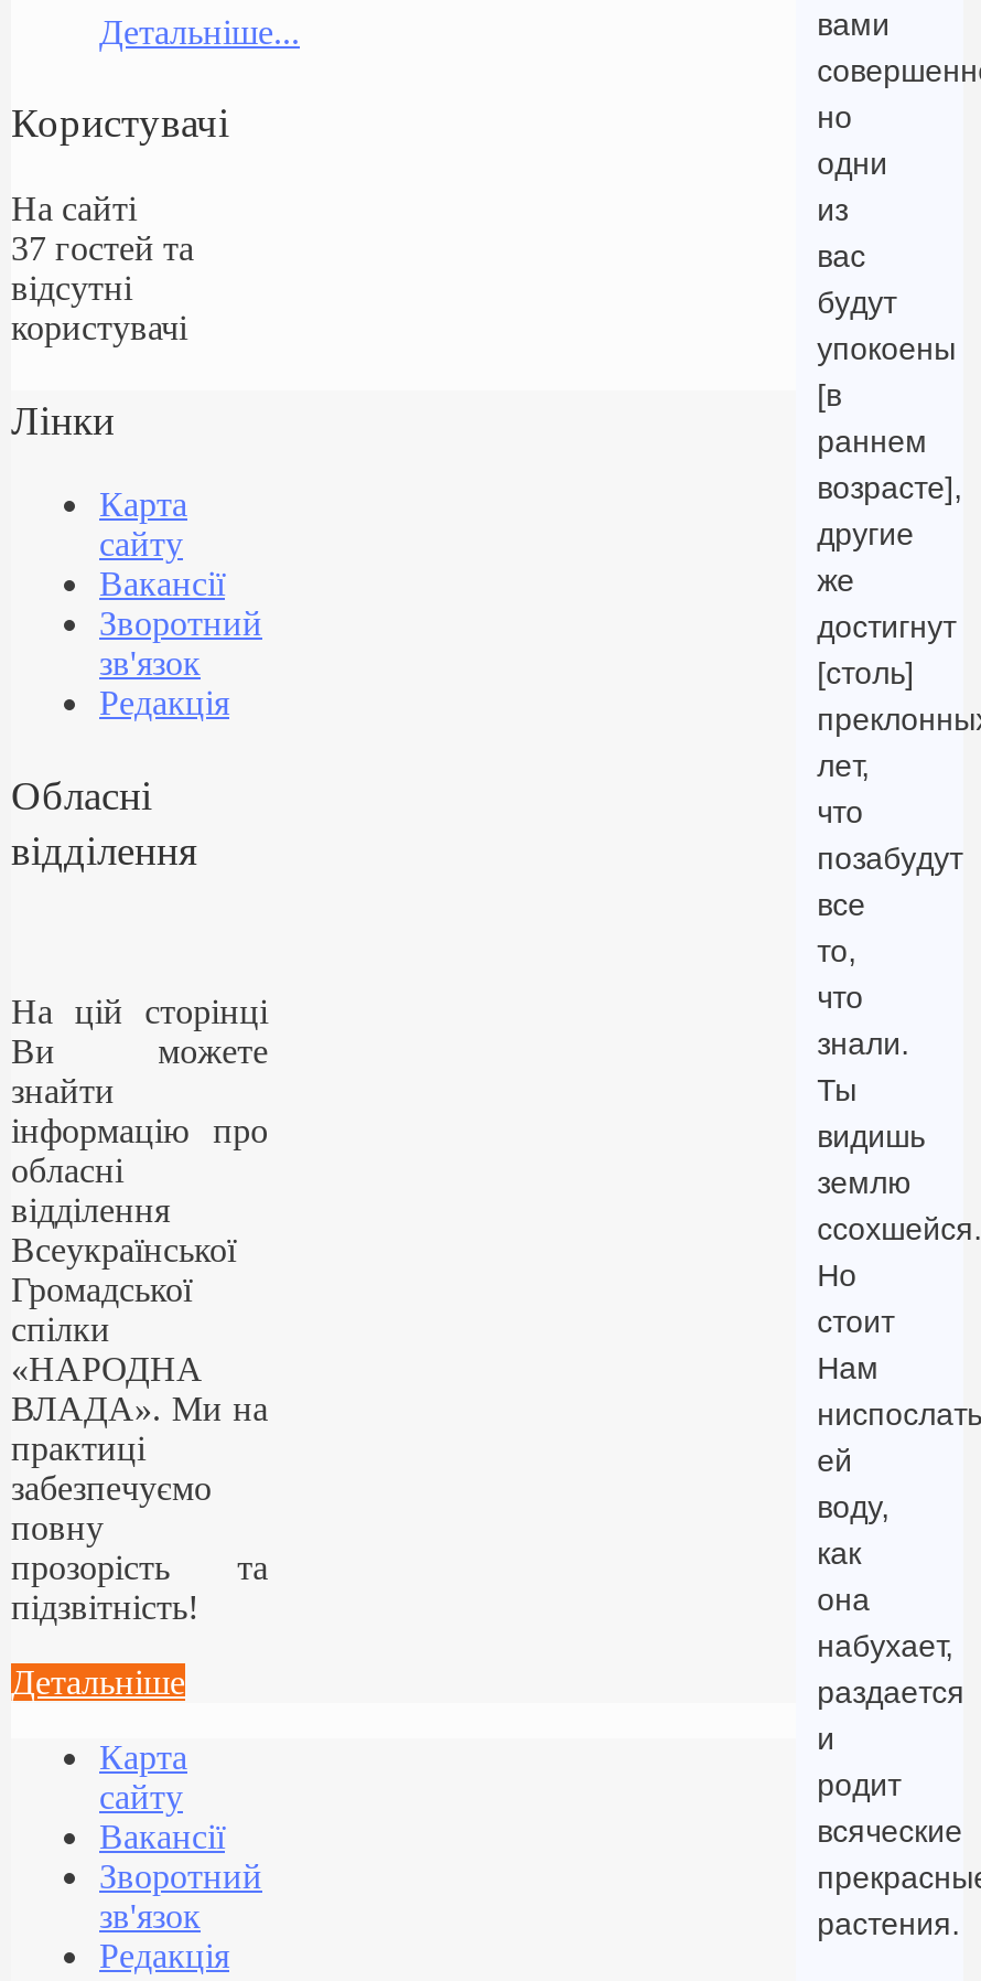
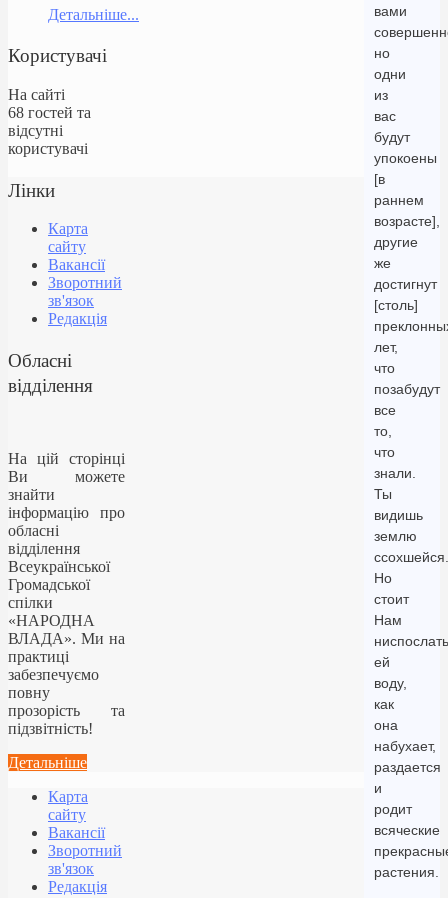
- 37 гостей та
+ 68 гостей та
